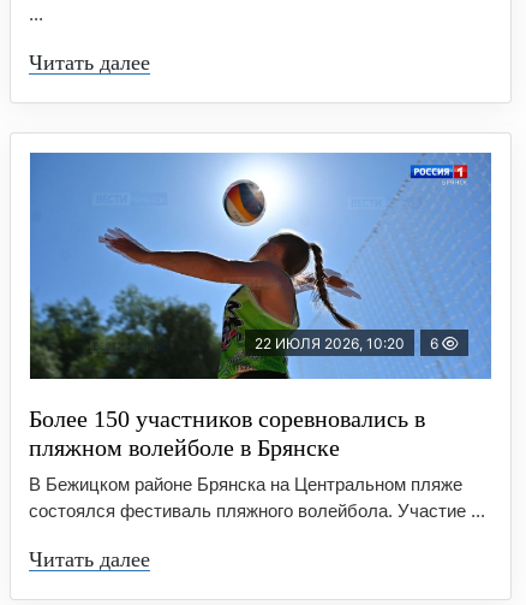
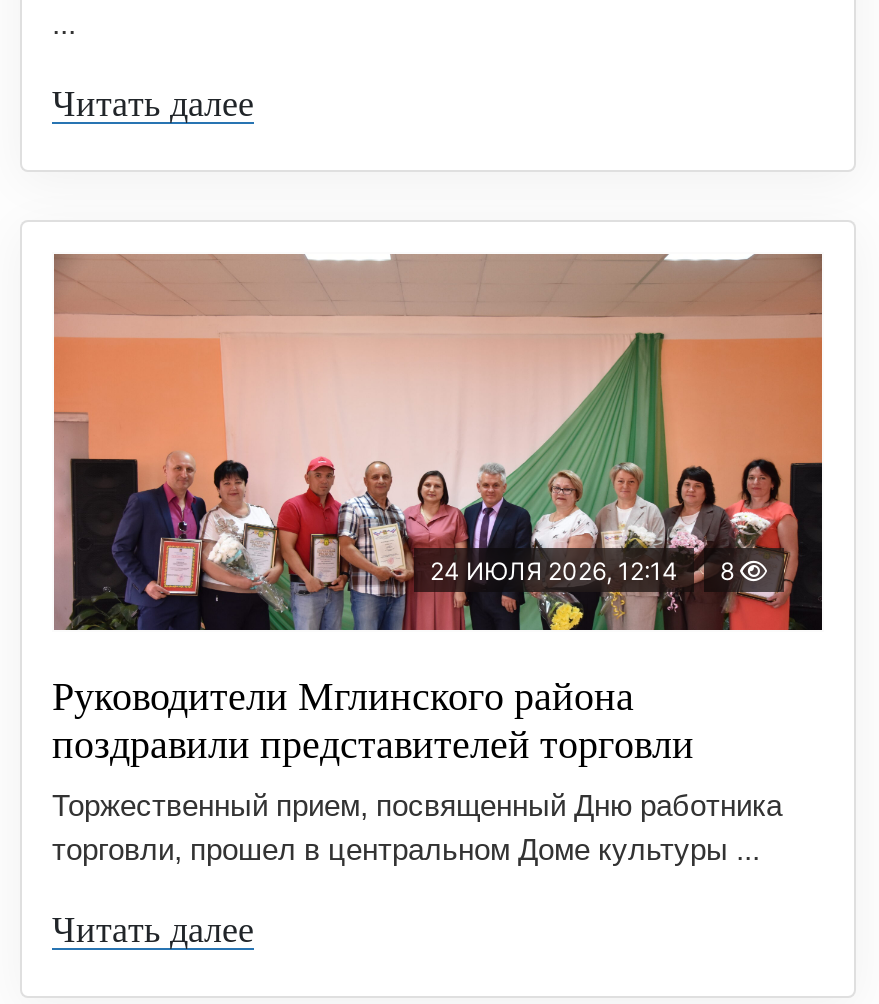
- [image]
- 22 ИЮЛЯ 2026, 10:20
- 6
+ [image]
+ 24 ИЮЛЯ 2026, 12:14
+ 8

- Более 150 участников соревновались в
- пляжном волейболе в Брянске
+ Руководители Мглинского района
+ поздравили представителей торговли

- В Бежицком районе Брянска на Центральном пляже
- состоялся фестиваль пляжного волейбола. Участие ...
+ Торжественный прием, посвященный Дню работника
+ торговли, прошел в центральном Доме культуры ...
